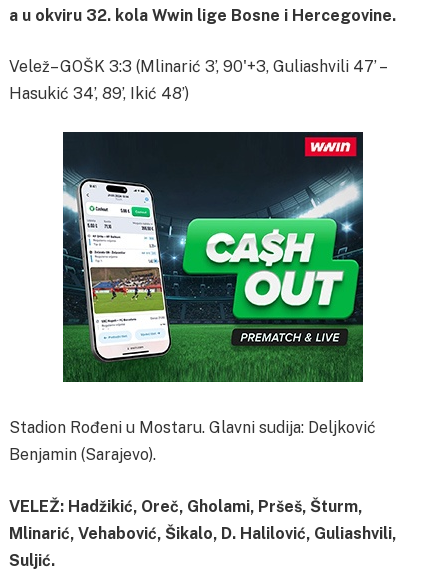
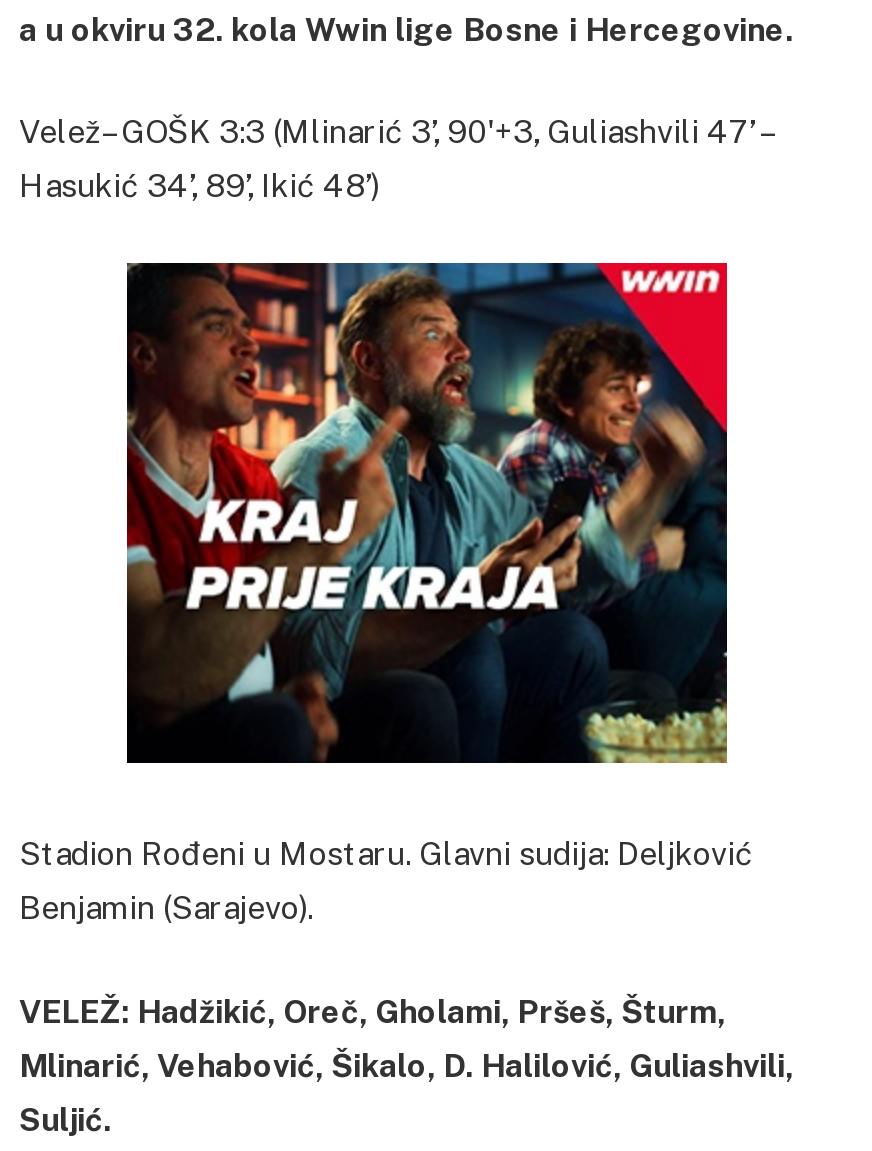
- [image]
+ [image]
